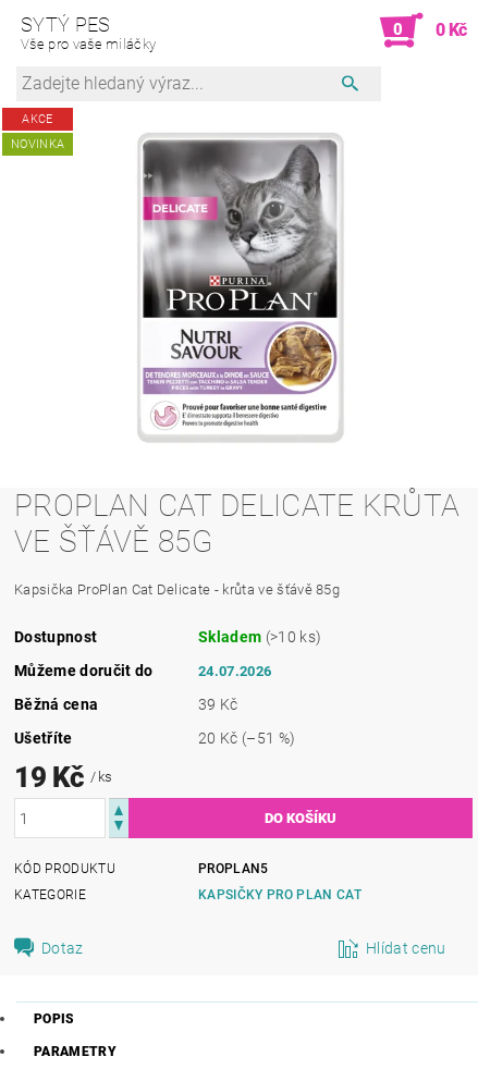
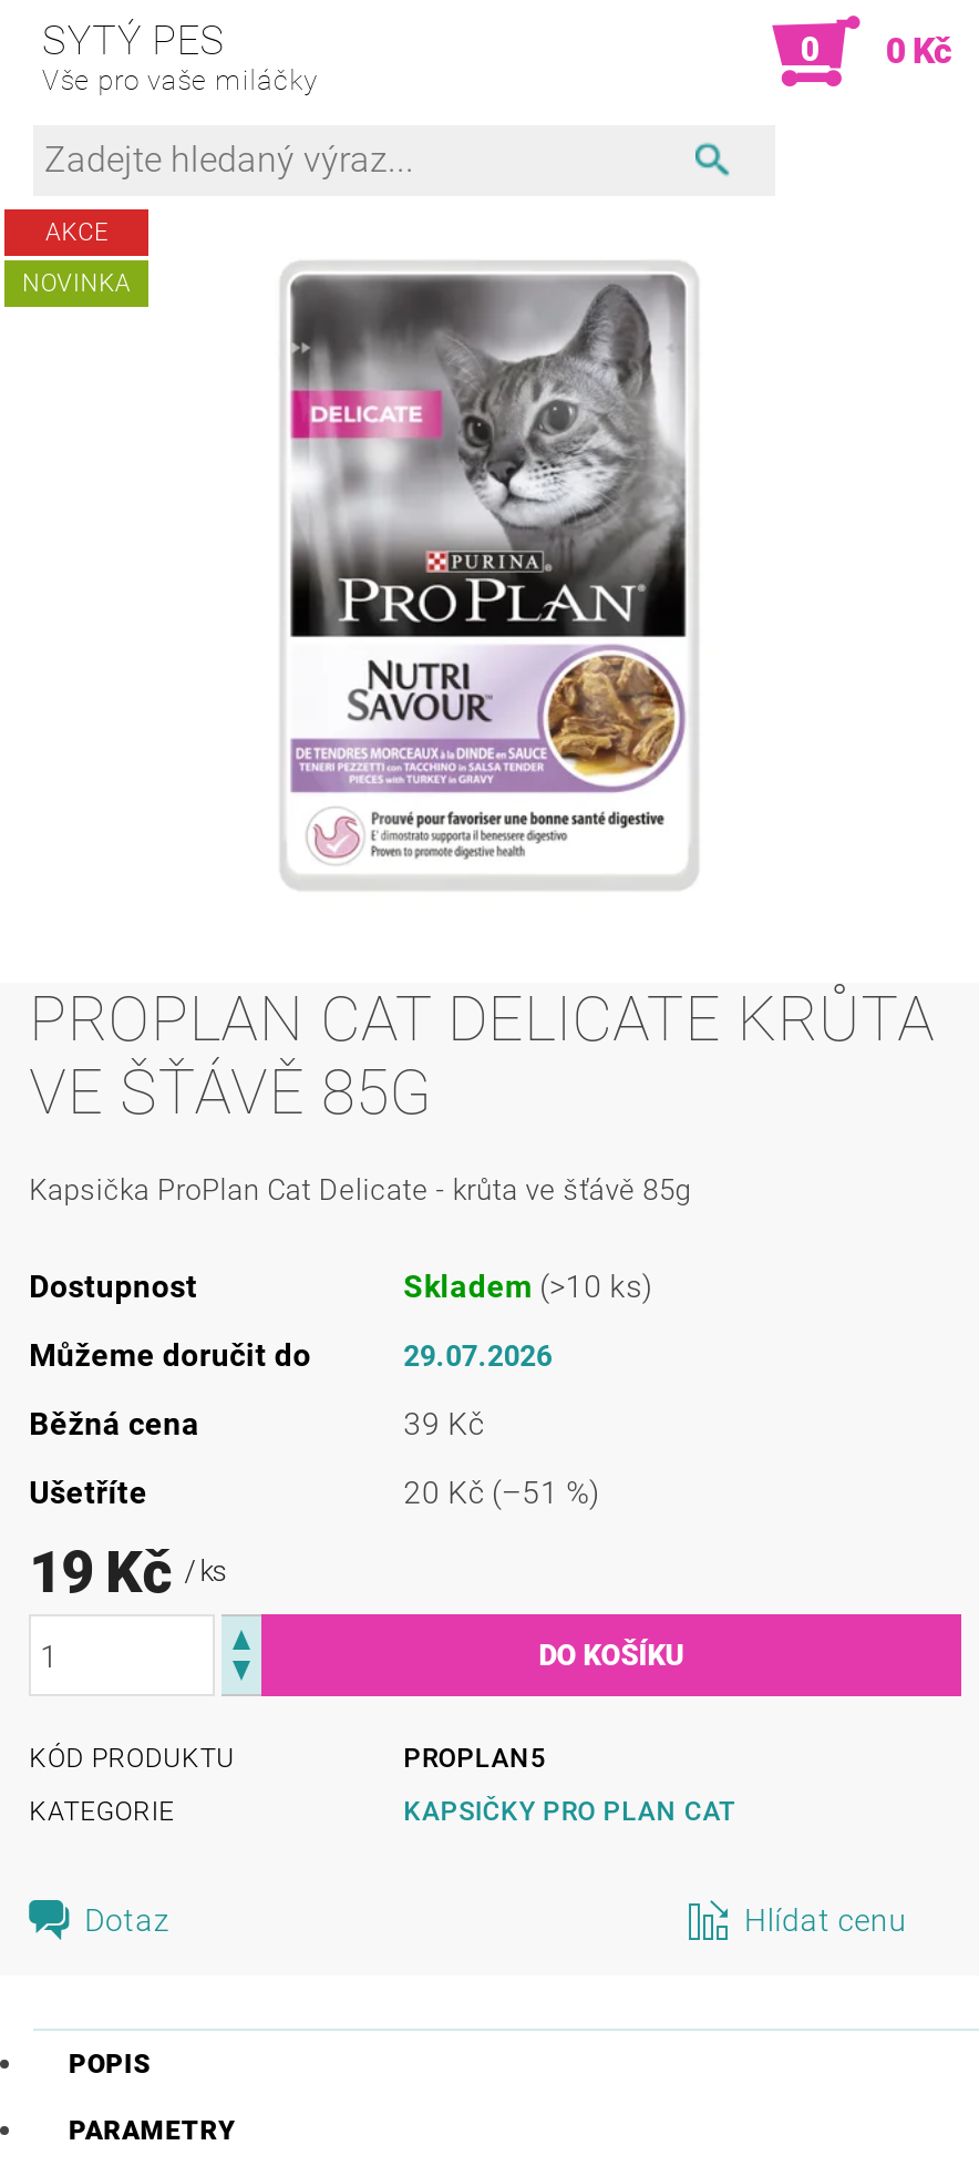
- 24.07.2026
+ 29.07.2026
